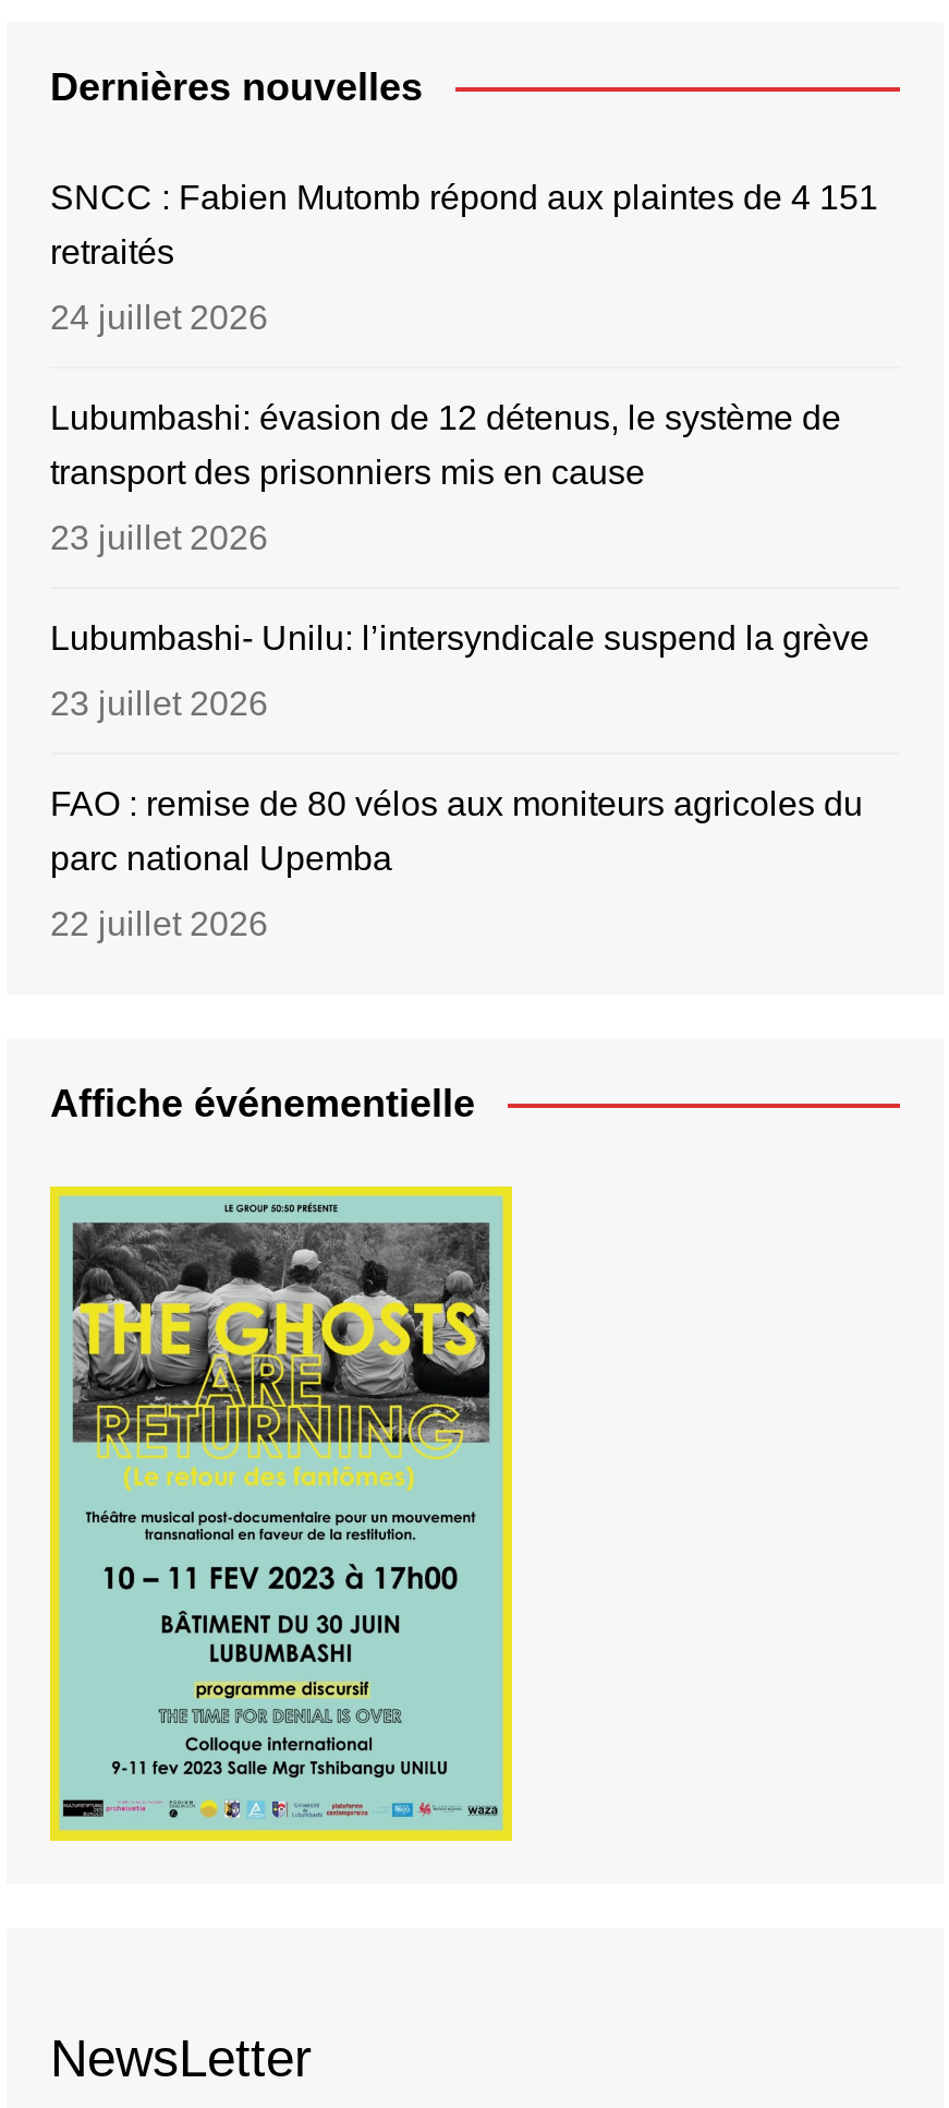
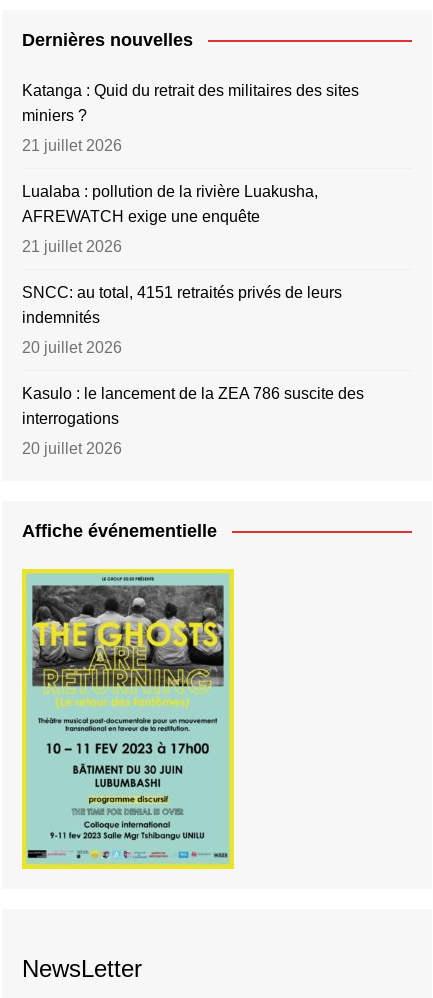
- SNCC : Fabien Mutomb répond aux plaintes de 4 151
- retraités
- 24 juillet 2026
- Lubumbashi: évasion de 12 détenus, le système de
- transport des prisonniers mis en cause
- 23 juillet 2026
- Lubumbashi- Unilu: l’intersyndicale suspend la grève
- 23 juillet 2026
- FAO : remise de 80 vélos aux moniteurs agricoles du
- parc national Upemba
- 22 juillet 2026
+ Katanga : Quid du retrait des militaires des sites
+ miniers ?
+ 21 juillet 2026
+ Lualaba : pollution de la rivière Luakusha,
+ AFREWATCH exige une enquête
+ 21 juillet 2026
+ SNCC: au total, 4151 retraités privés de leurs
+ indemnités
+ 20 juillet 2026
+ Kasulo : le lancement de la ZEA 786 suscite des
+ interrogations
+ 20 juillet 2026
